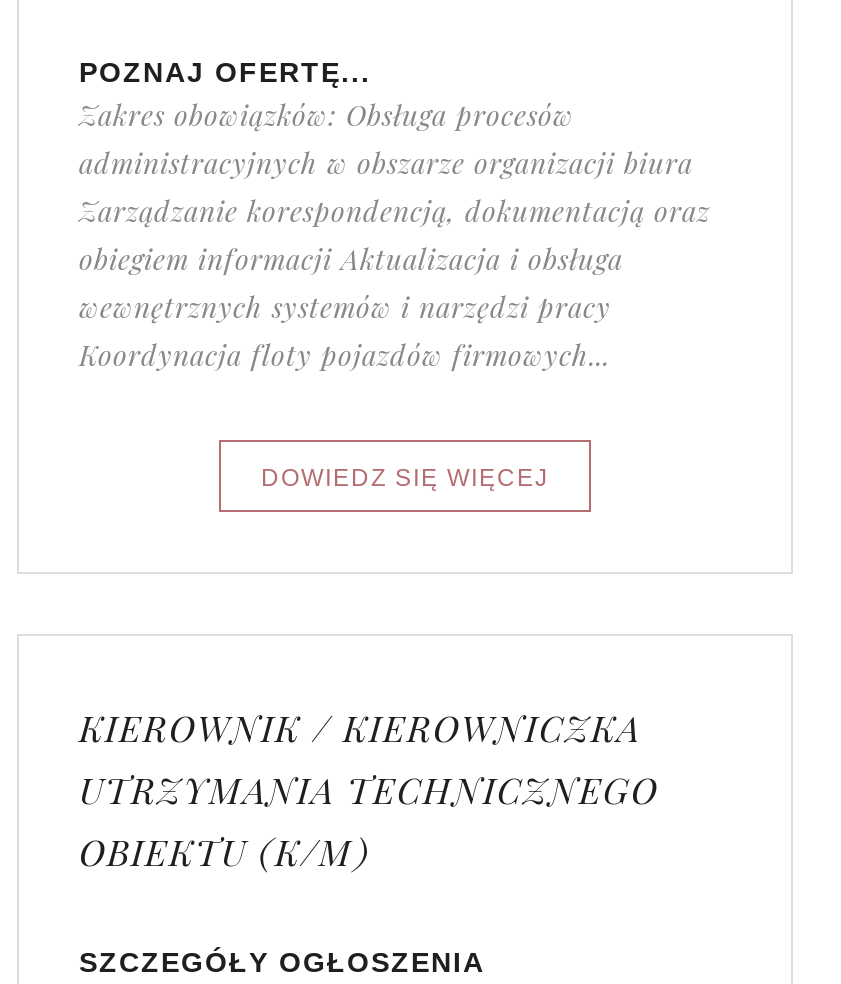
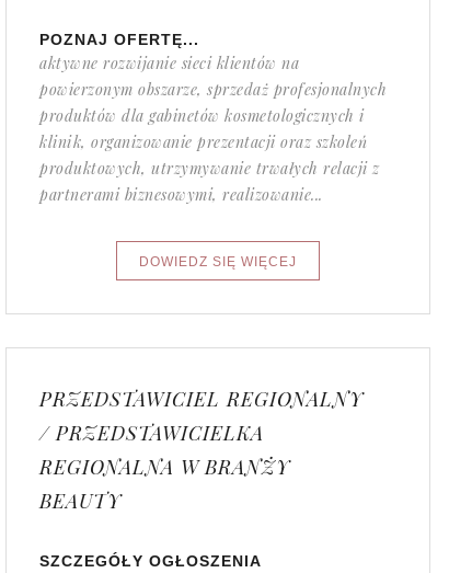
- Zakres obowiązków: Obsługa procesów
- administracyjnych w obszarze organizacji biura
- Zarządzanie korespondencją, dokumentacją oraz
- obiegiem informacji Aktualizacja i obsługa
- wewnętrznych systemów i narzędzi pracy
- Koordynacja floty pojazdów firmowych...
+ aktywne rozwijanie sieci klientów na
+ powierzonym obszarze, sprzedaż profesjonalnych
+ produktów dla gabinetów kosmetologicznych i
+ klinik, organizowanie prezentacji oraz szkoleń
+ produktowych, utrzymywanie trwałych relacji z
+ partnerami biznesowymi, realizowanie...

- KIEROWNIK / KIEROWNICZKA
- UTRZYMANIA TECHNICZNEGO
- OBIEKTU (K/M)
+ PRZEDSTAWICIEL REGIONALNY
+ / PRZEDSTAWICIELKA
+ REGIONALNA W BRANŻY
+ BEAUTY
